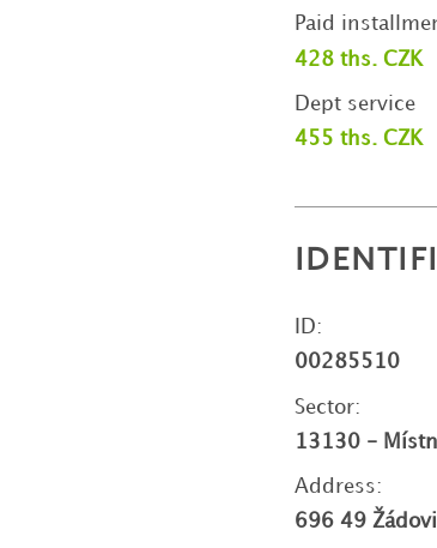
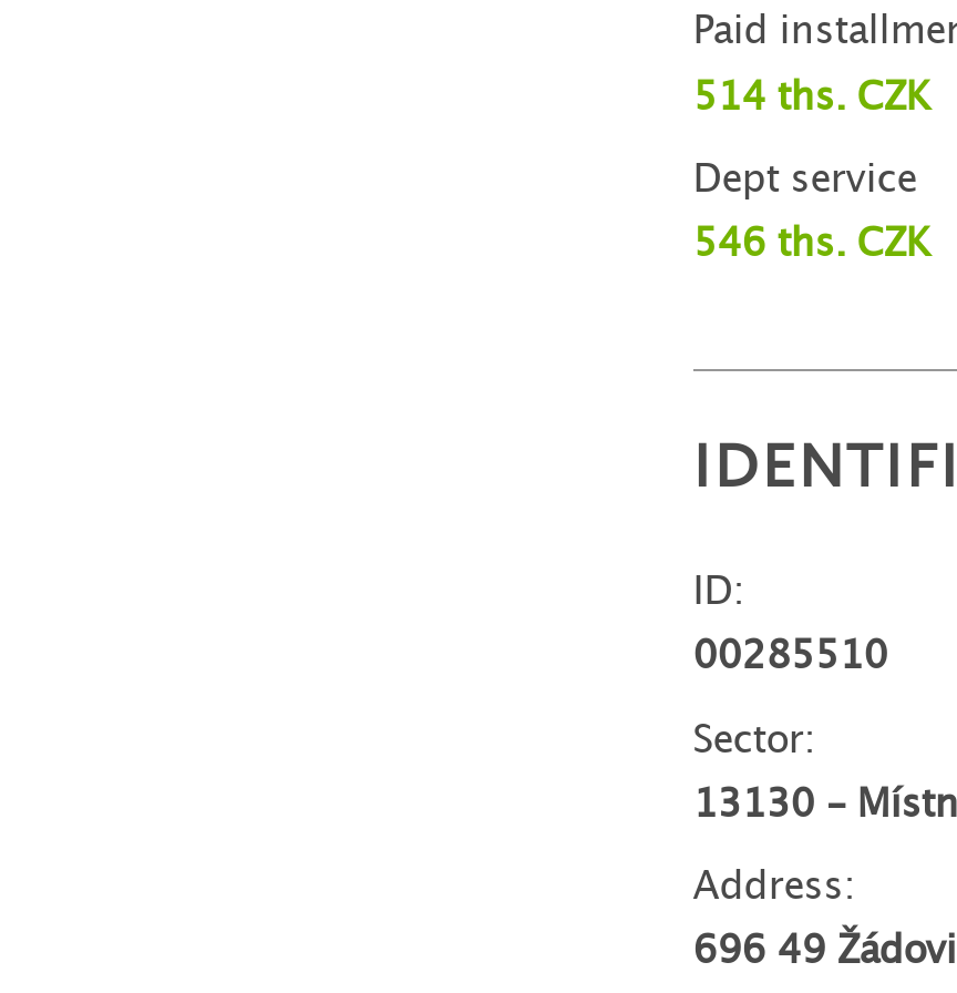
- 428 ths. CZK
+ 514 ths. CZK

- 455 ths. CZK
+ 546 ths. CZK
